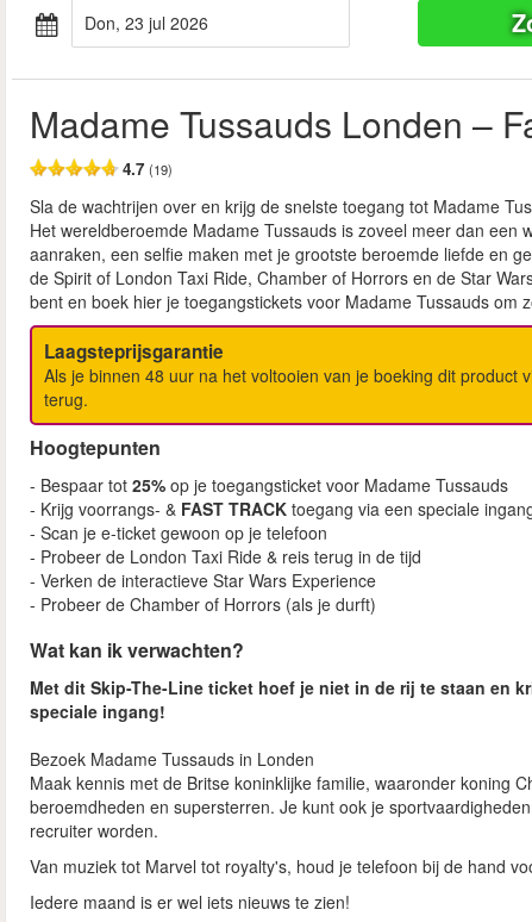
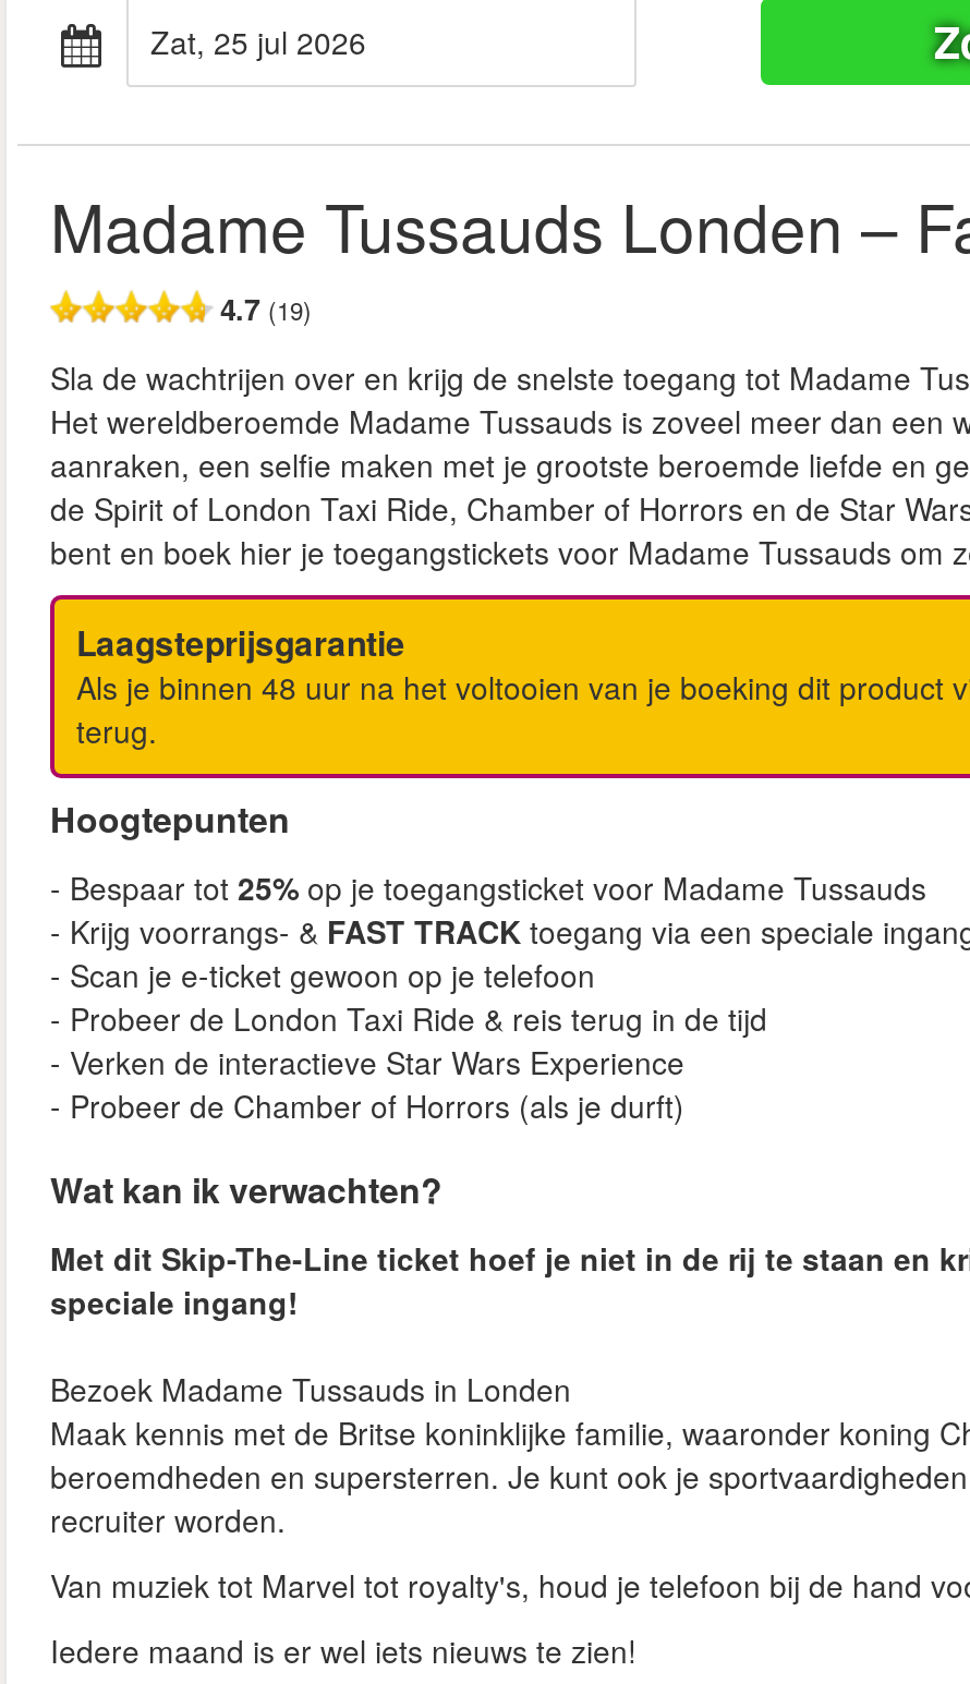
- don, 23 jul 2026
+ zat, 25 jul 2026
